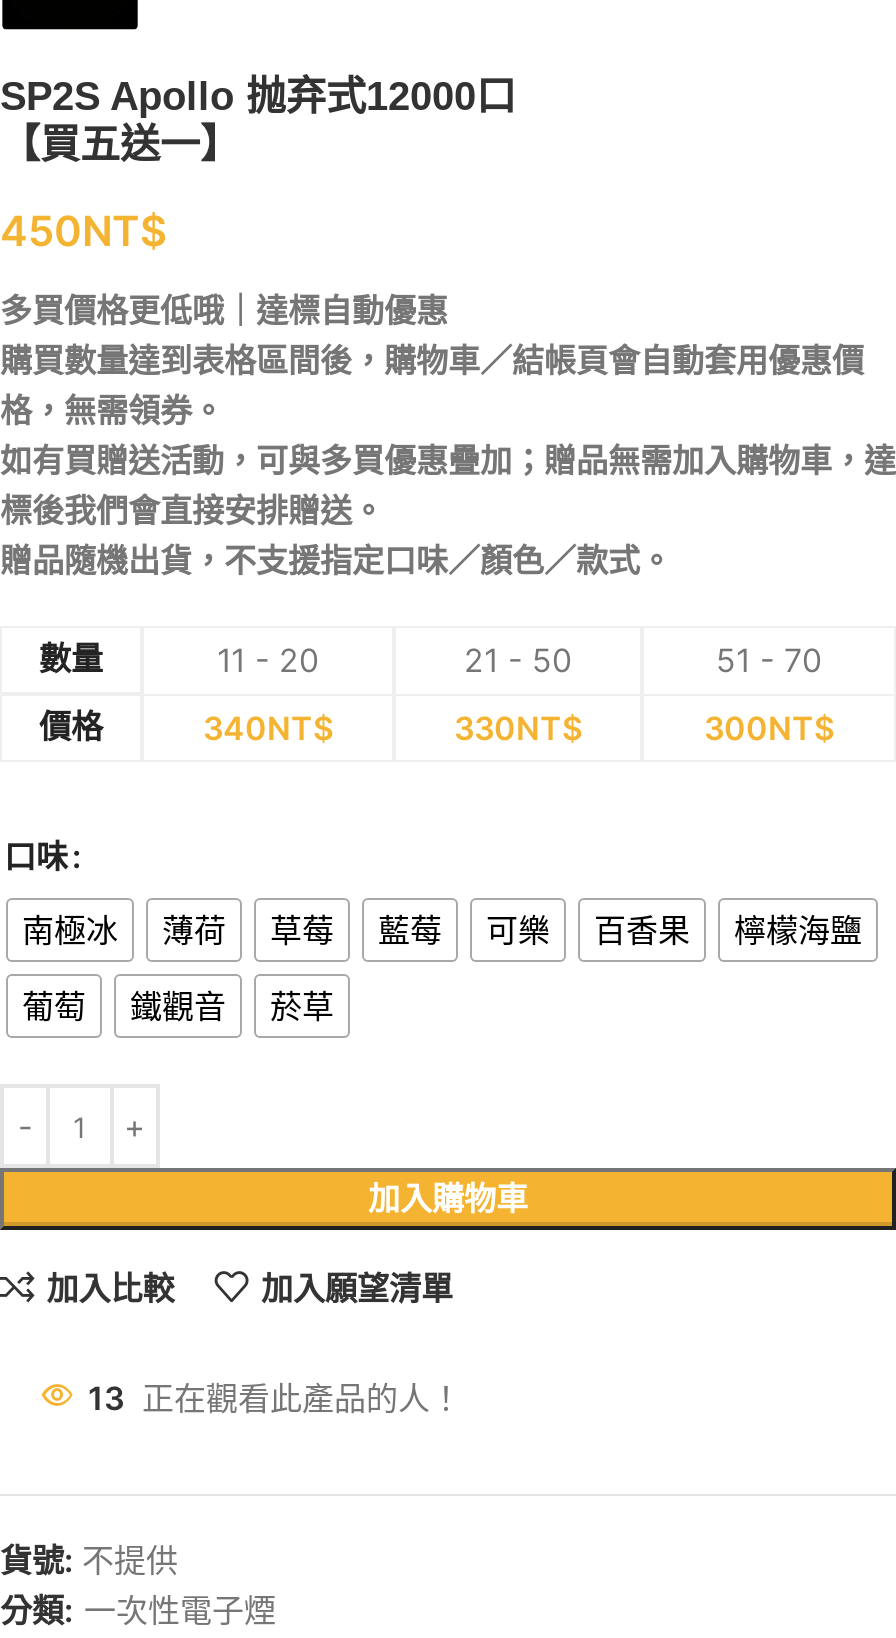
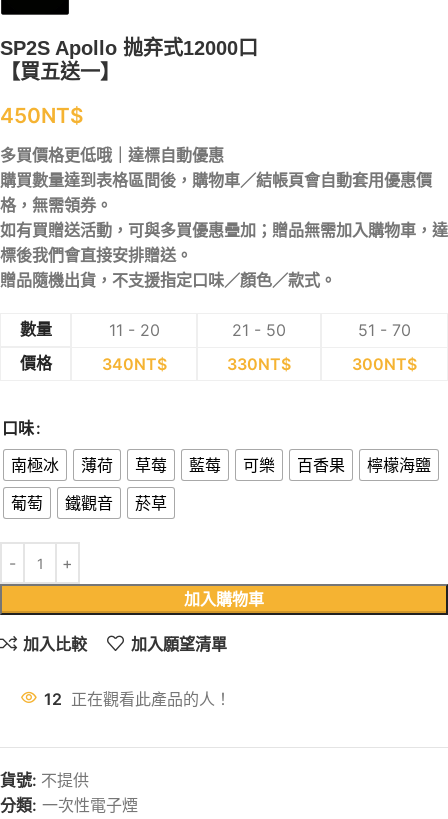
- 13 正在觀看此產品的人！
+ 12 正在觀看此產品的人！
